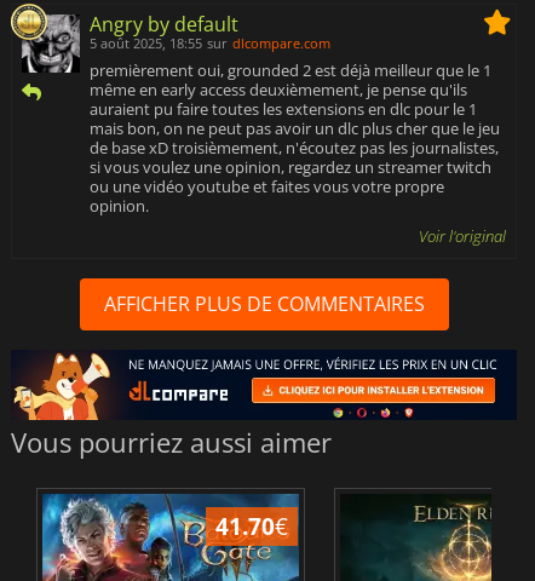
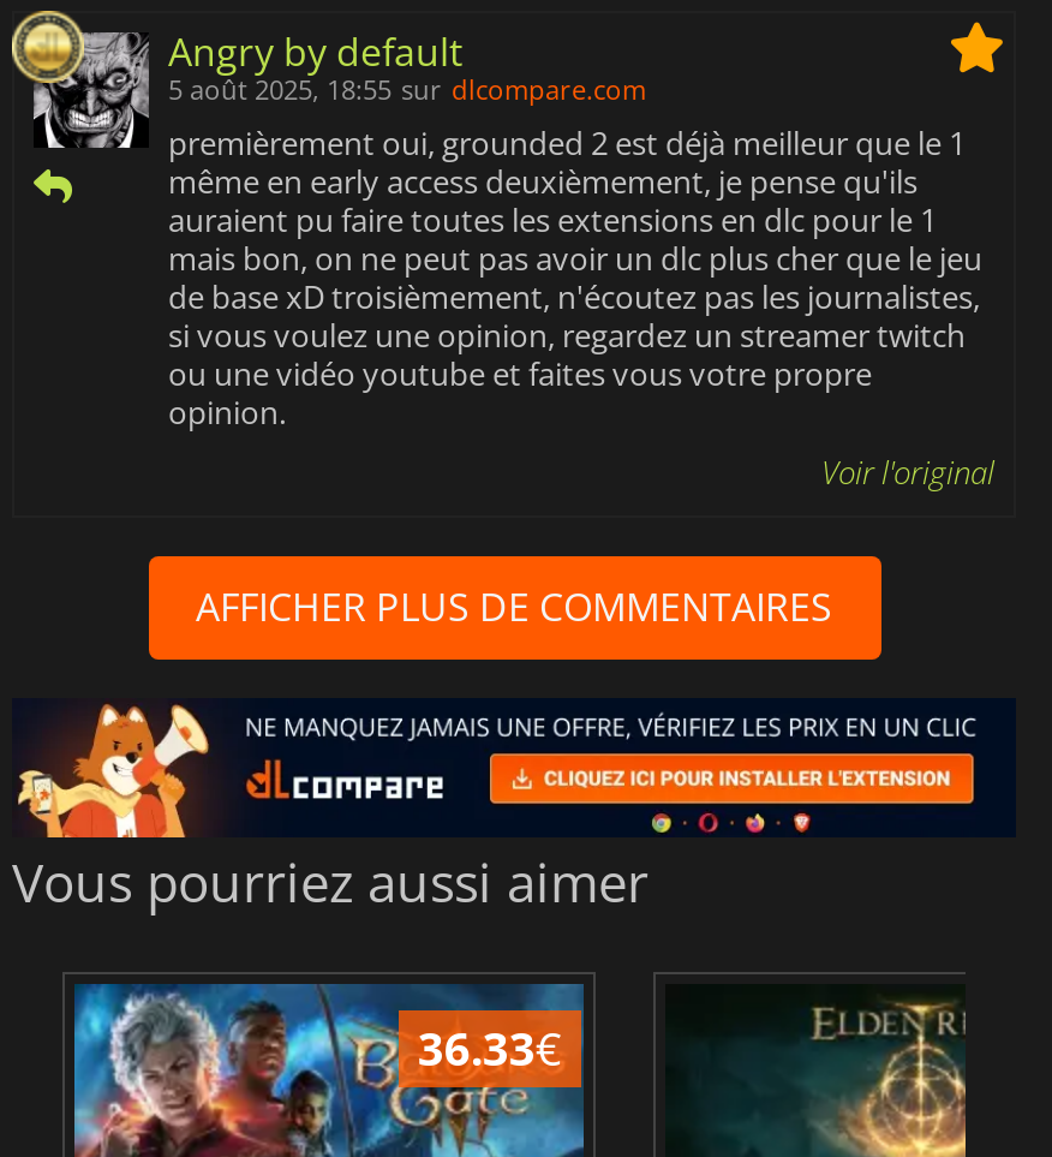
- 41.70€
+ 36.33€
